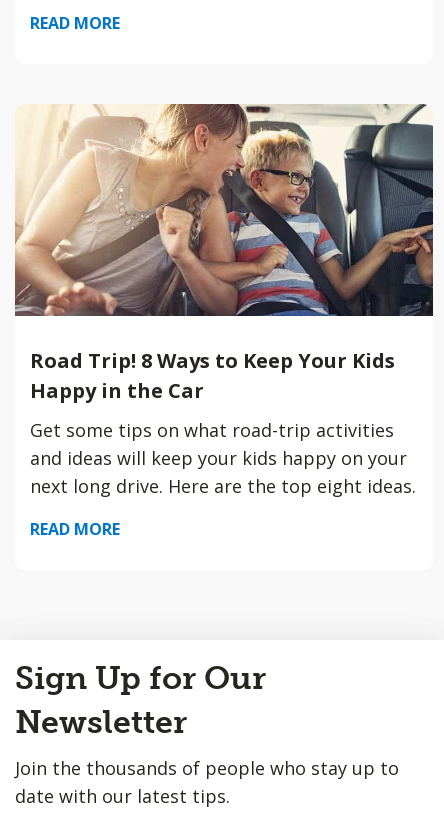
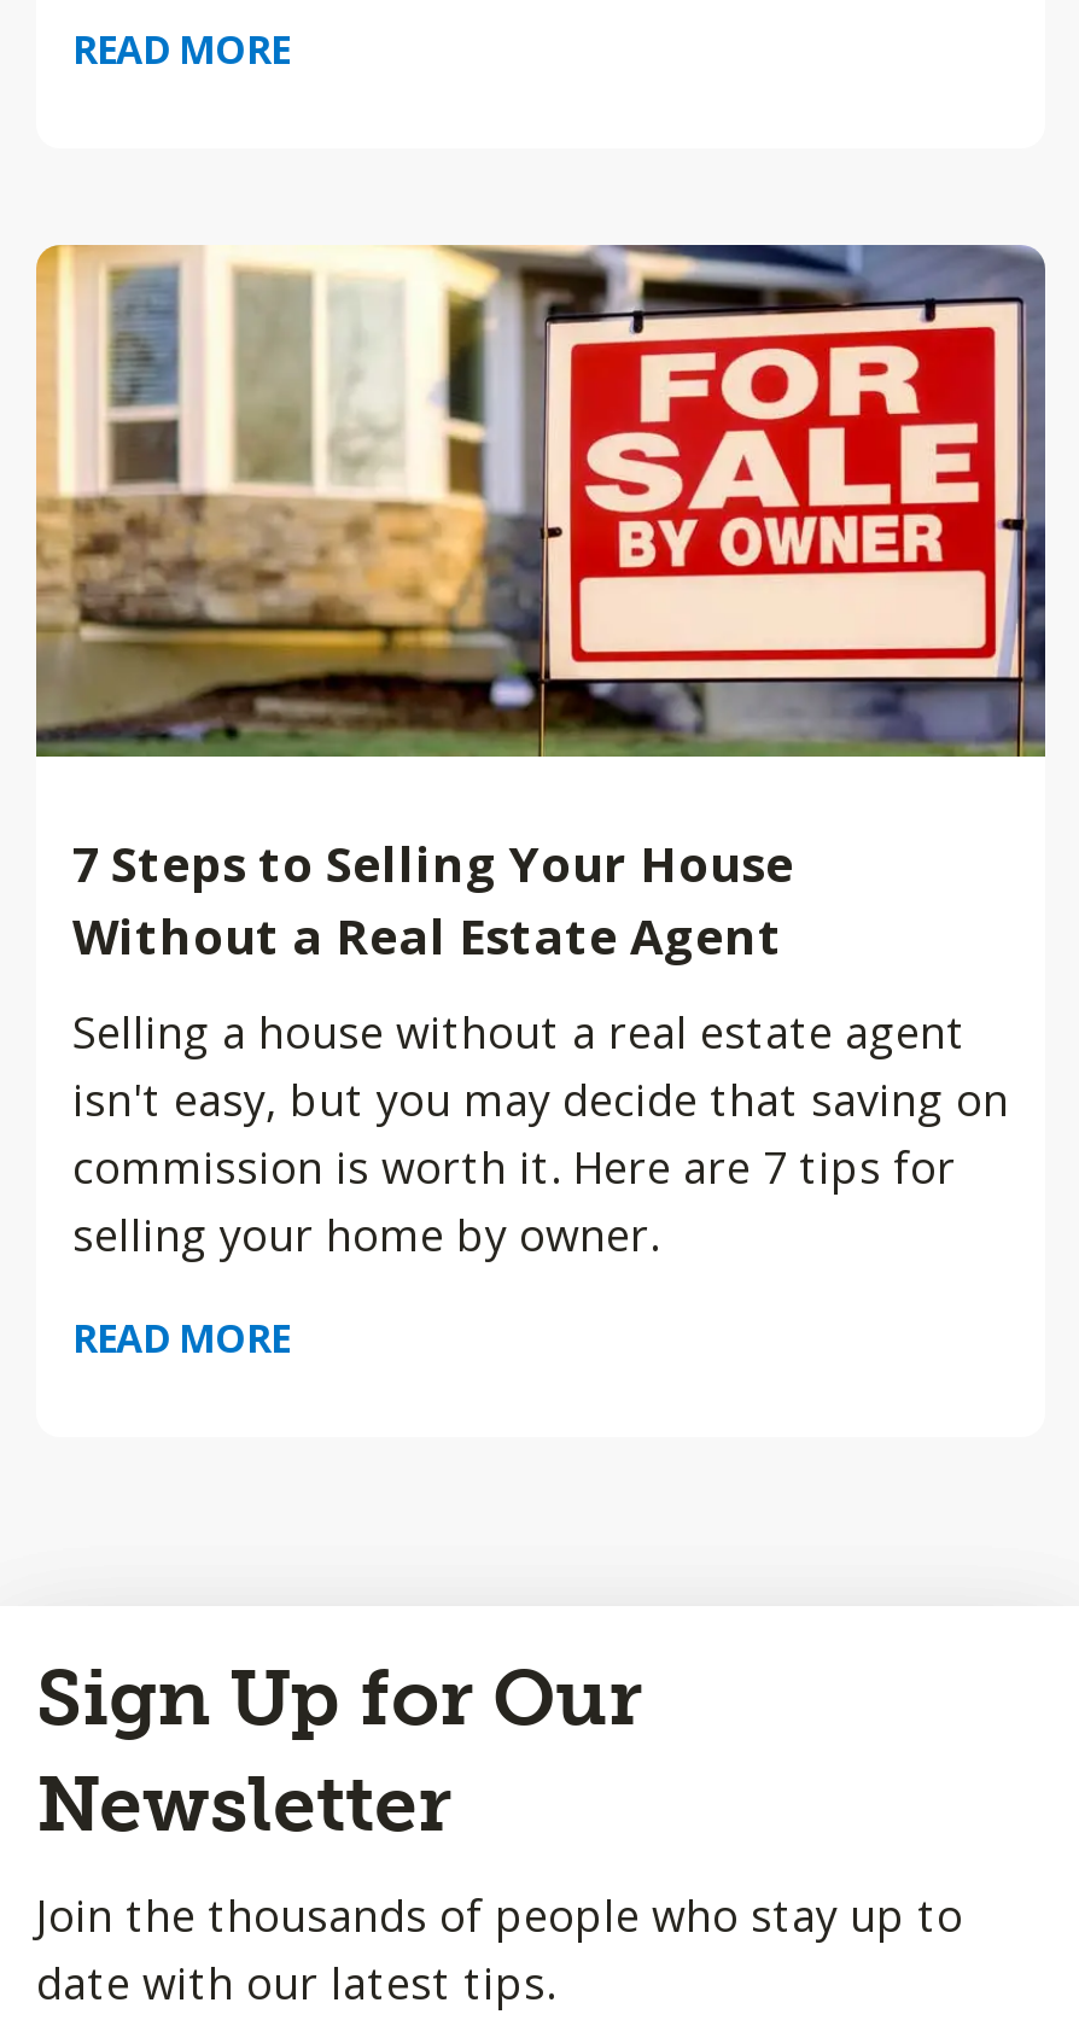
- [image]
- Road Trip! 8 Ways to Keep Your Kids
- Happy in the Car
+ [image]
+ 7 Steps to Selling Your House
+ Without a Real Estate Agent

- Get some tips on what road-trip activities
- and ideas will keep your kids happy on your
- next long drive. Here are the top eight ideas.
+ Selling a house without a real estate agent
+ isn't easy, but you may decide that saving on
+ commission is worth it. Here are 7 tips for
+ selling your home by owner.
